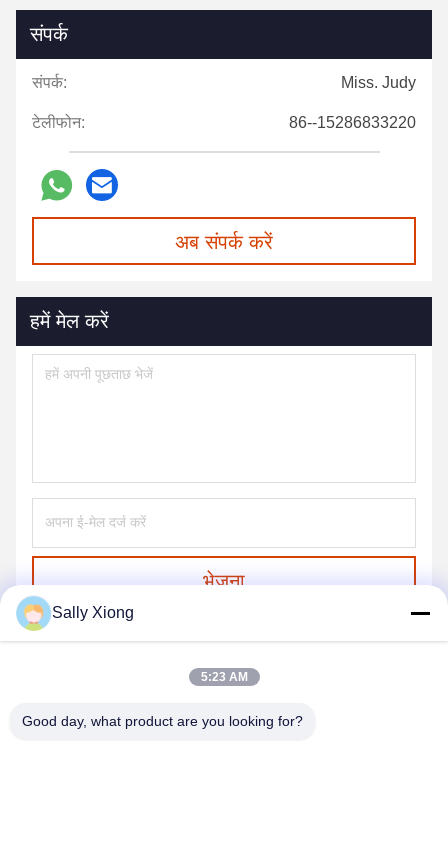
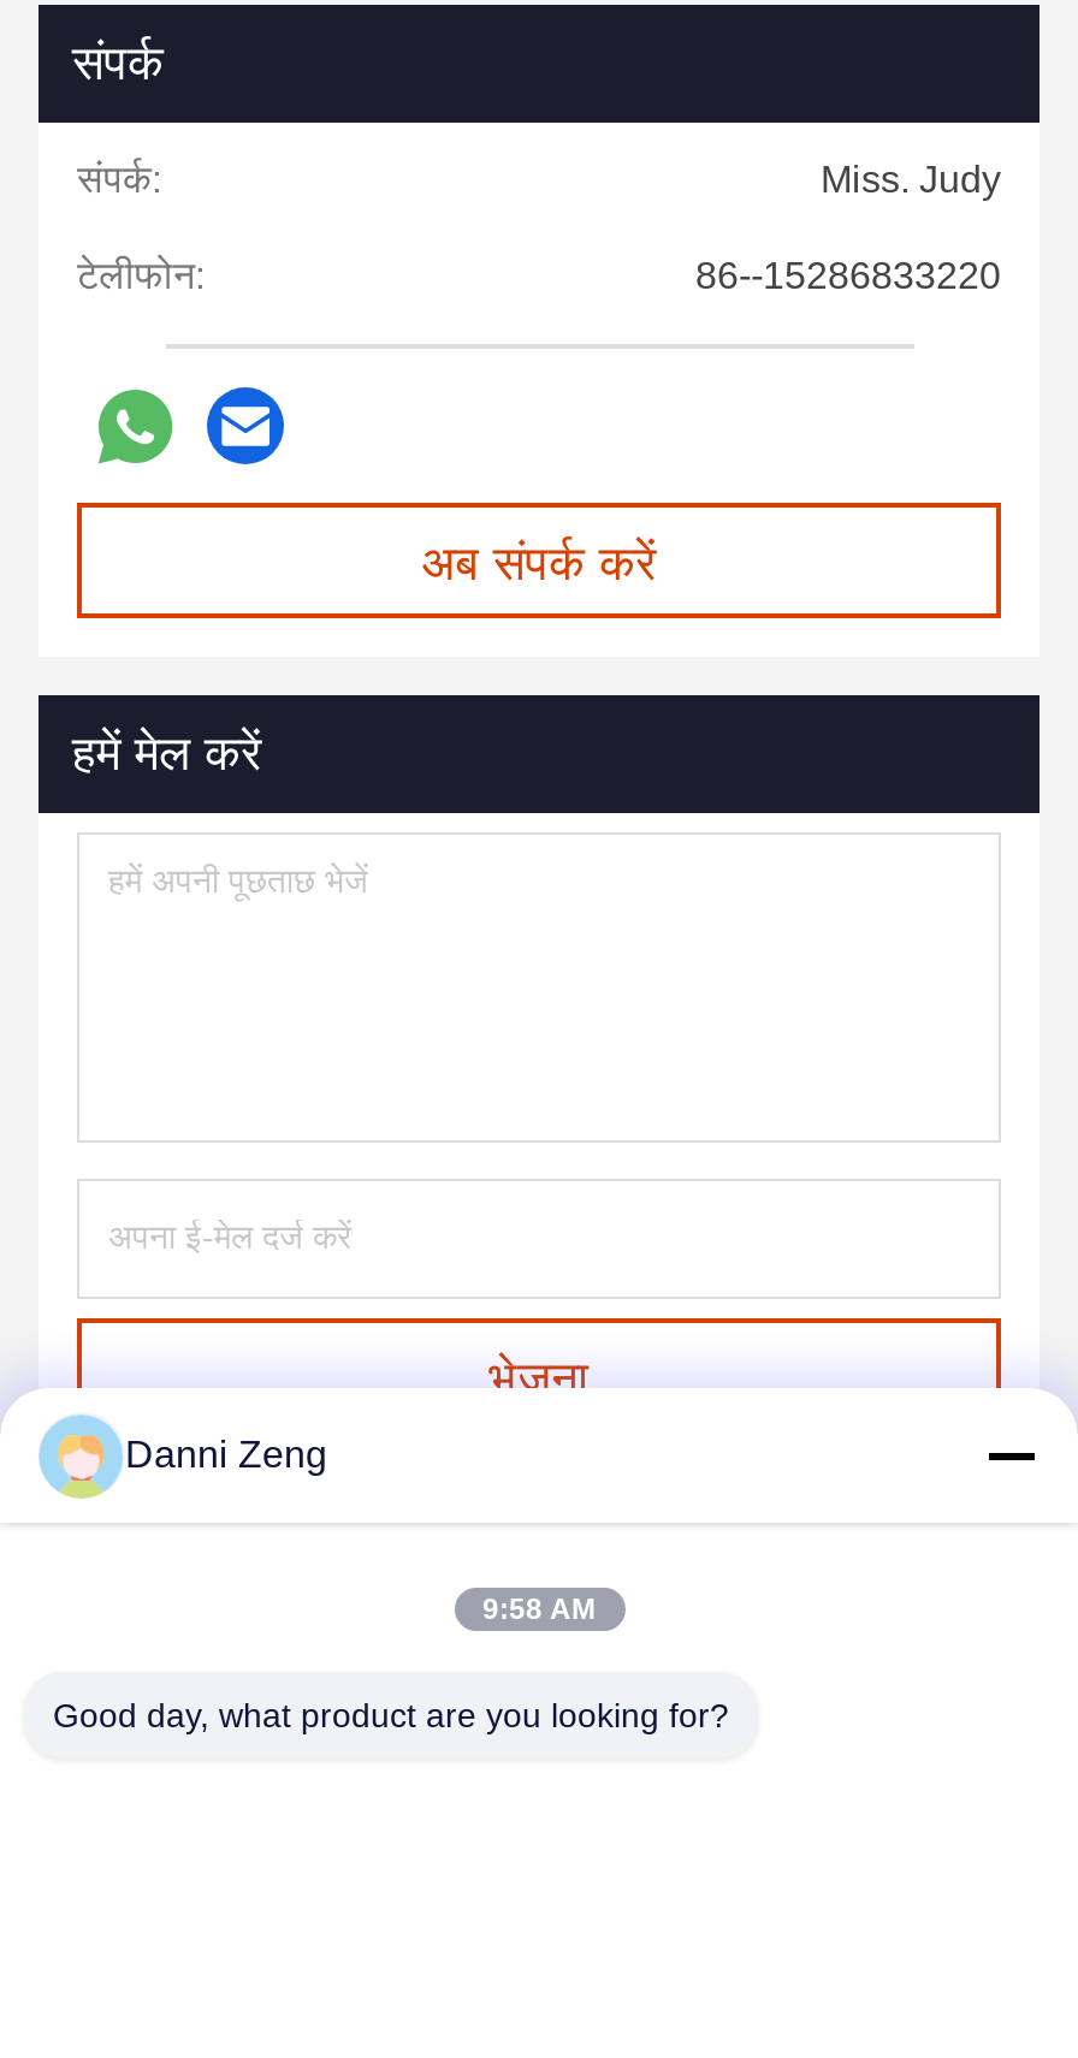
- Sally Xiong
+ Danni Zeng

- 5:23 AM
+ 9:58 AM
